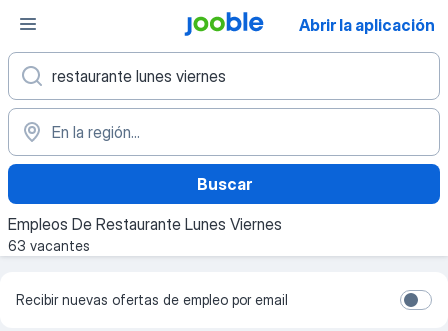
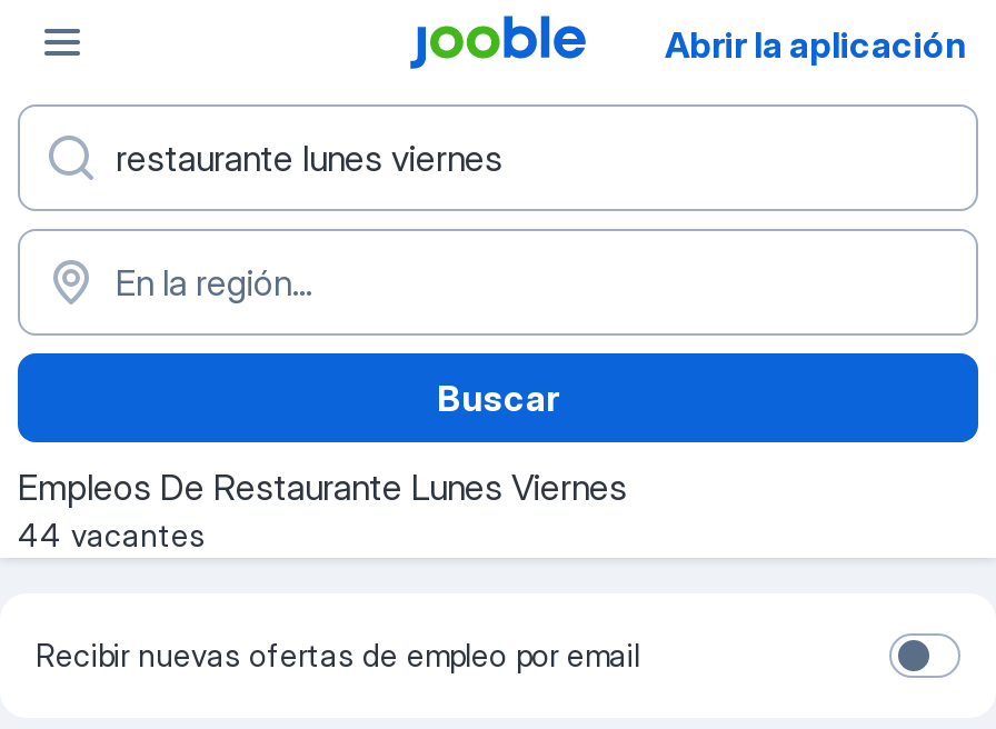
- 63 vacantes
+ 44 vacantes
